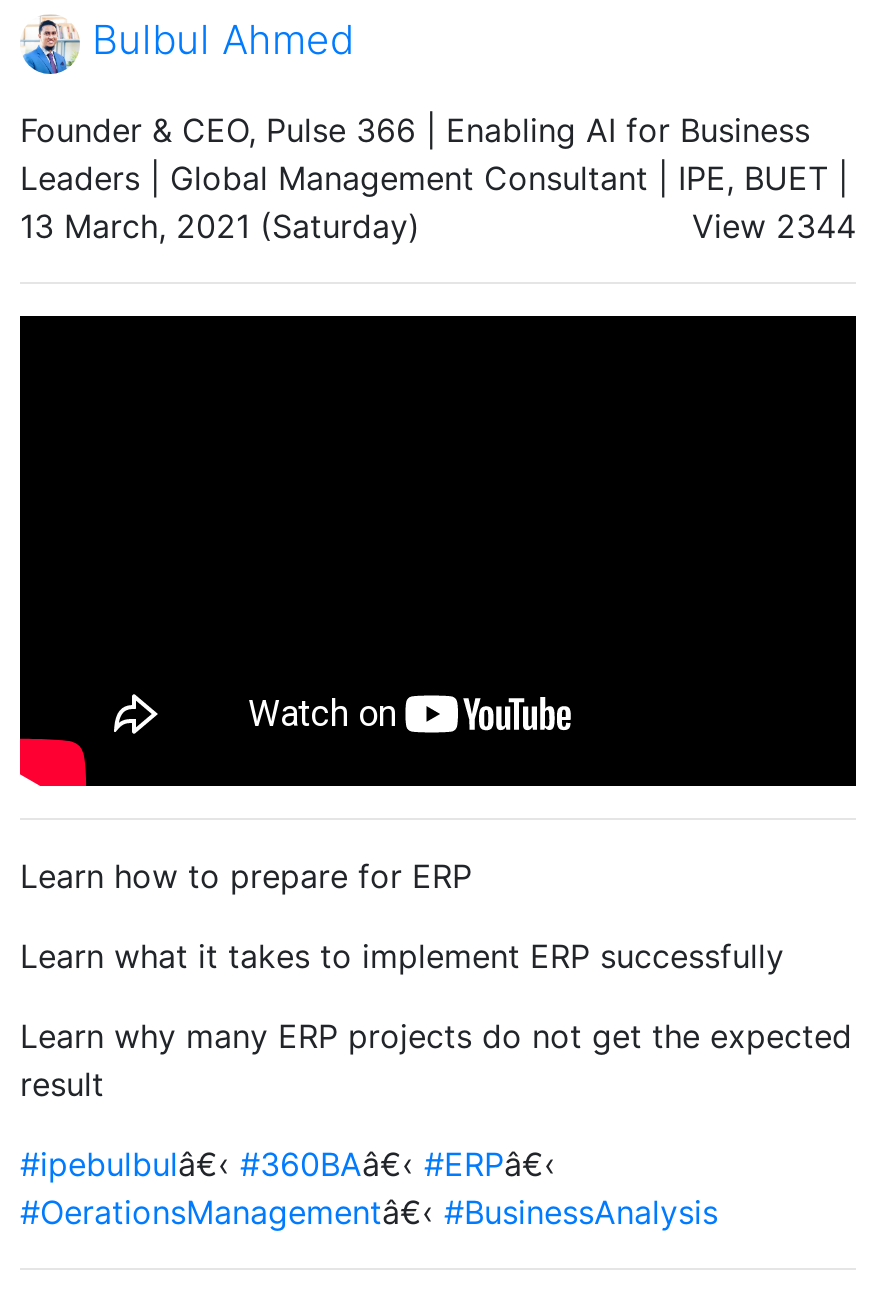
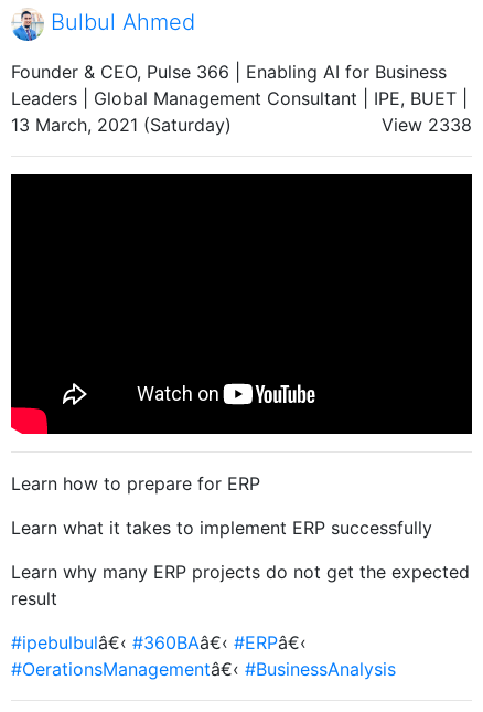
- View 2344
+ View 2338
